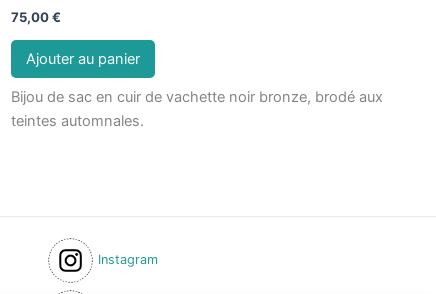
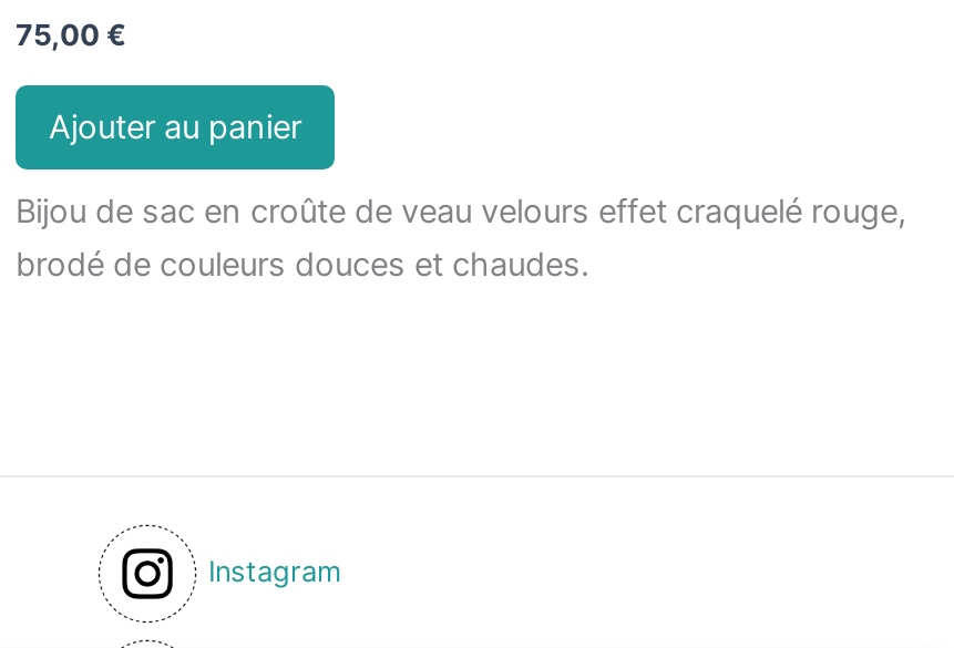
- Bijou de sac en cuir de vachette noir bronze, brodé aux
- teintes automnales.
+ Bijou de sac en croûte de veau velours effet craquelé rouge,
+ brodé de couleurs douces et chaudes.
